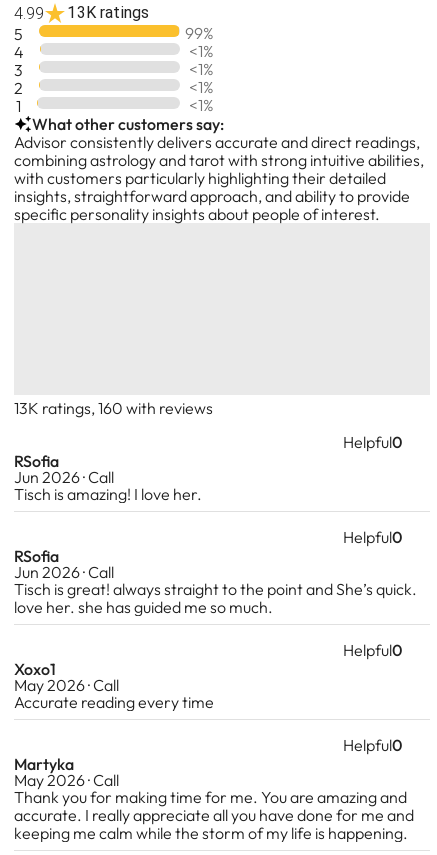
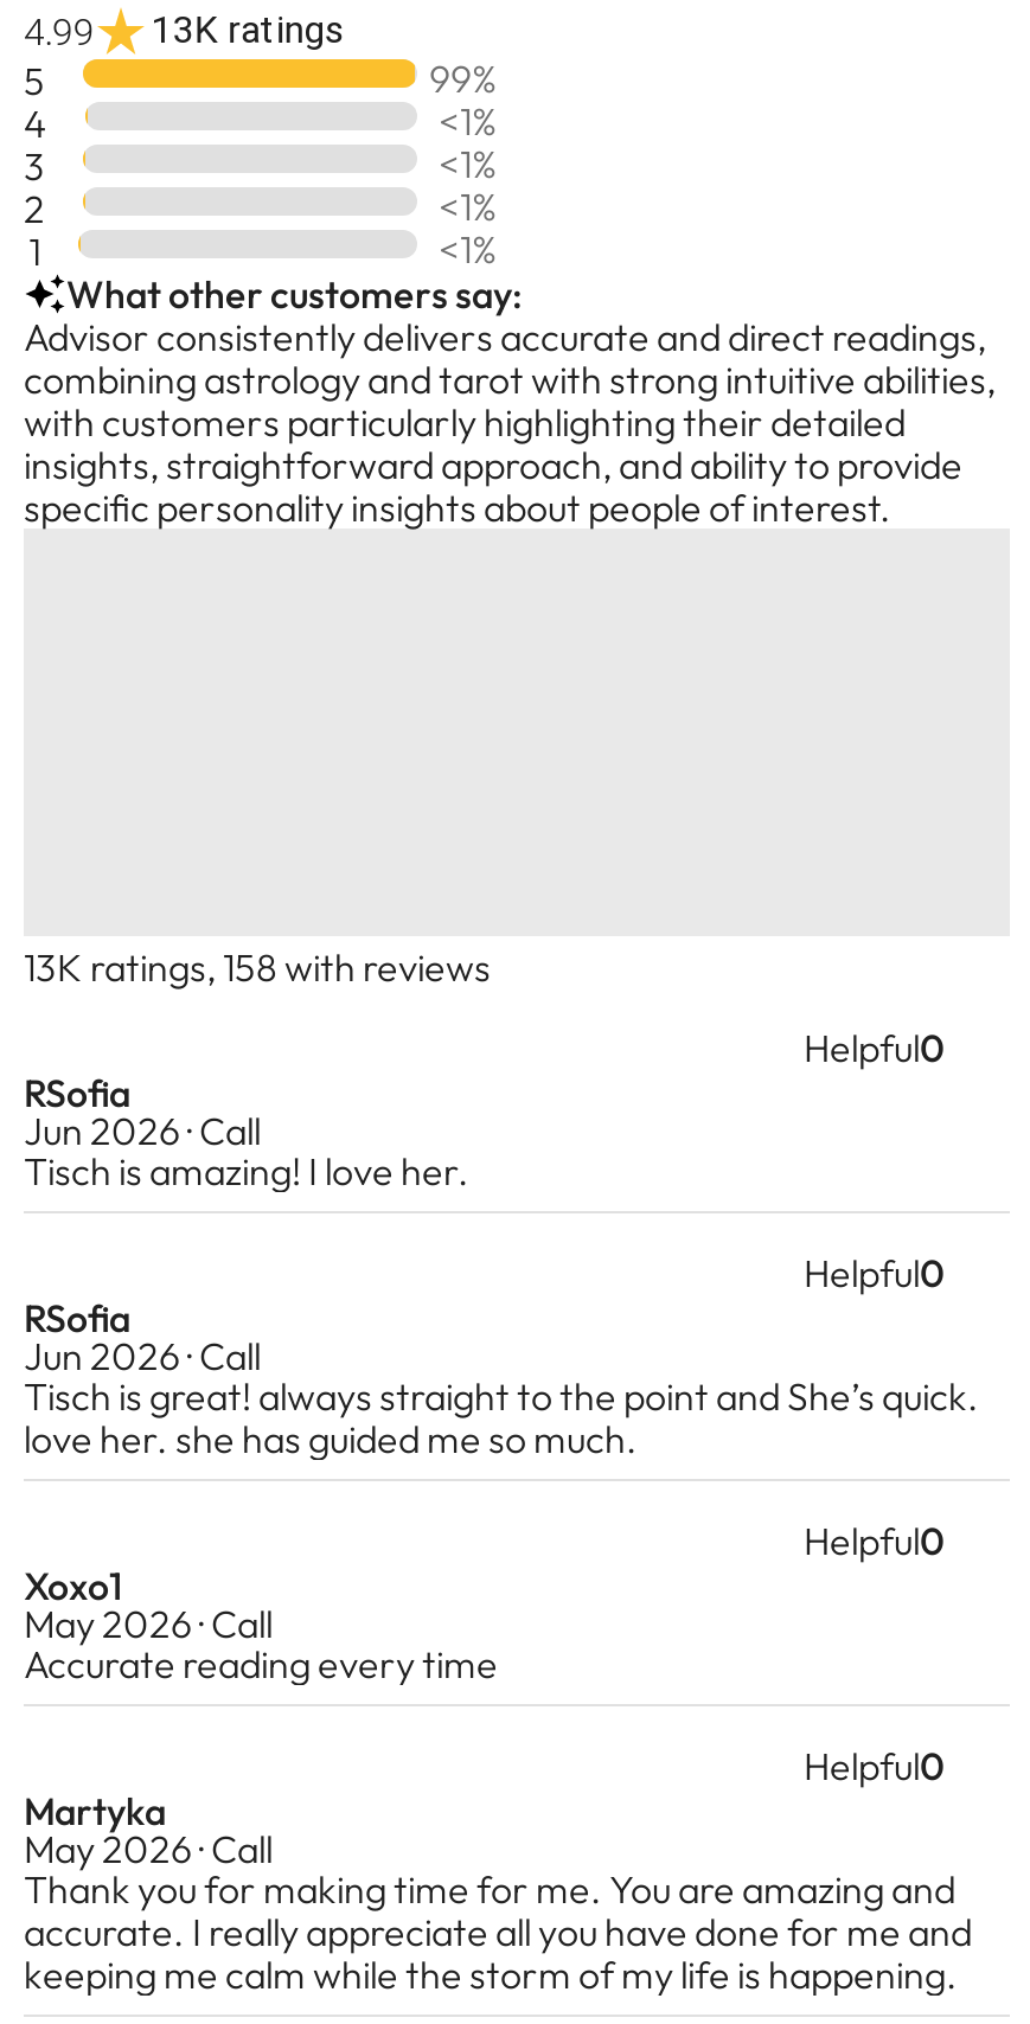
- 13K ratings, 160 with reviews
+ 13K ratings, 158 with reviews
